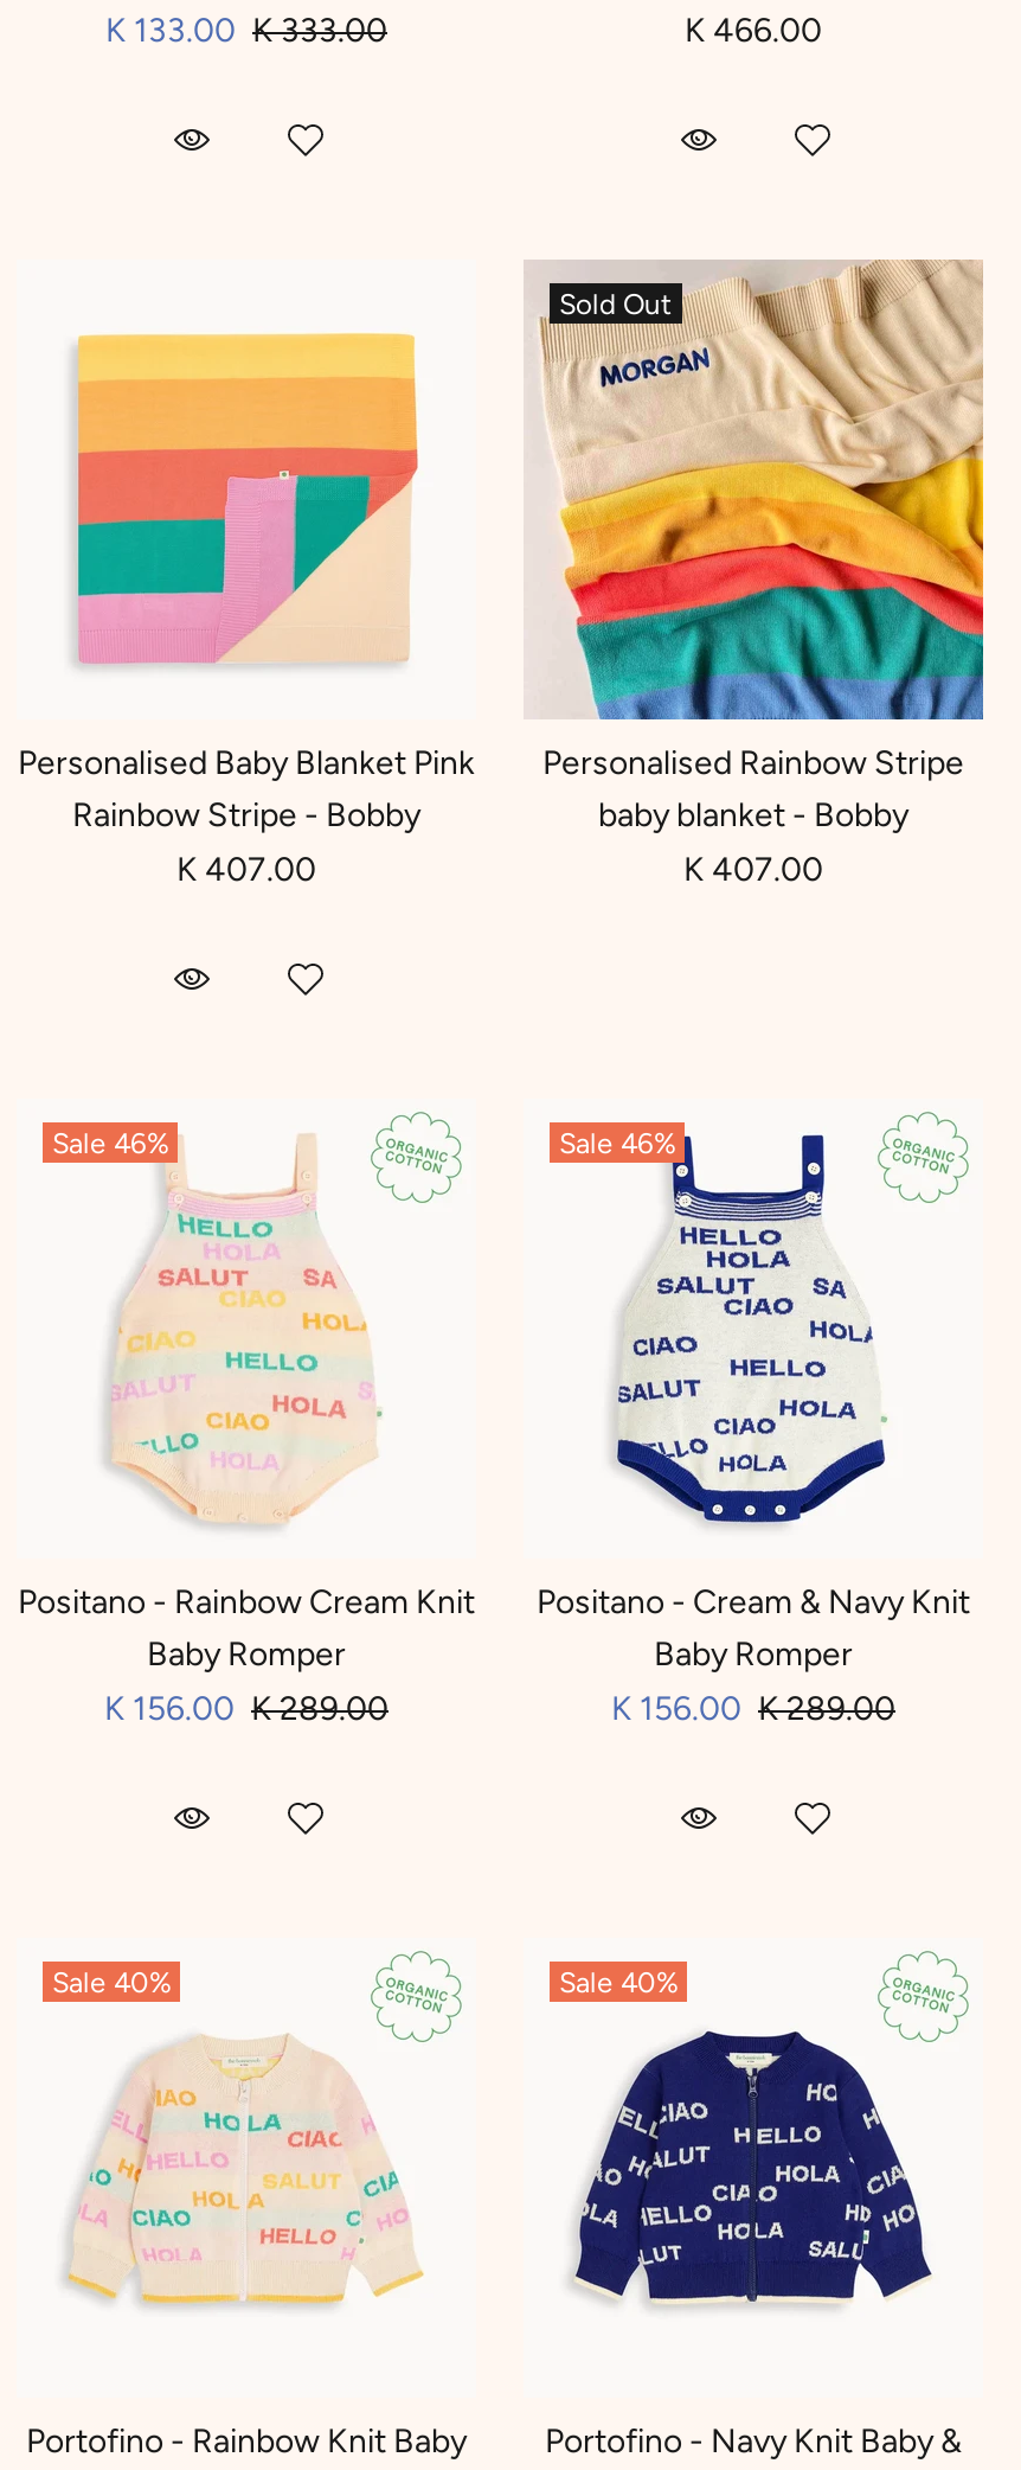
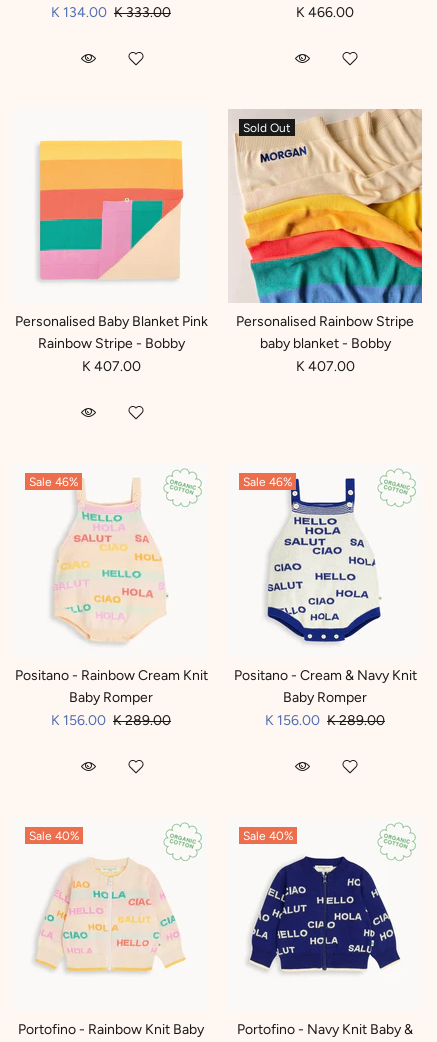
- K 133.00 K 333.00
+ K 134.00 K 333.00
